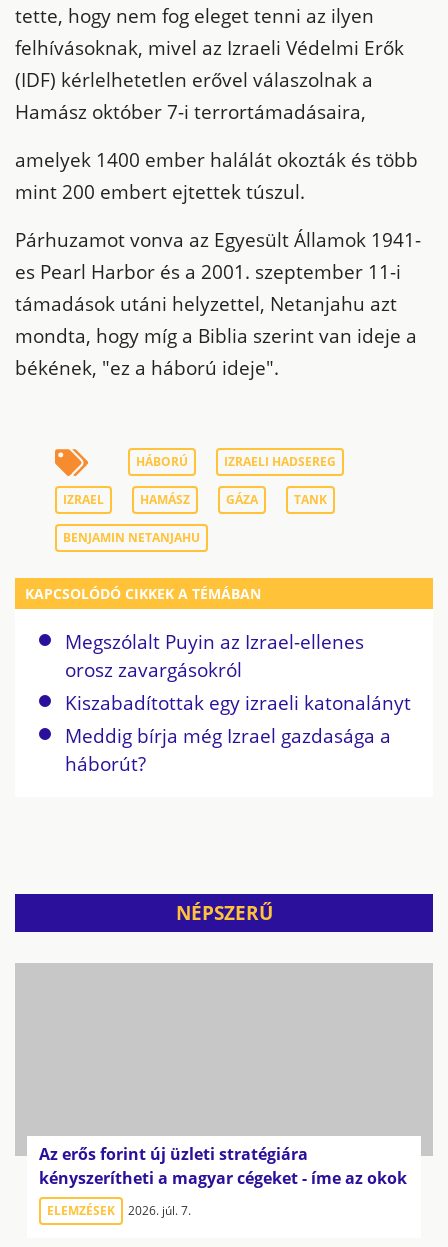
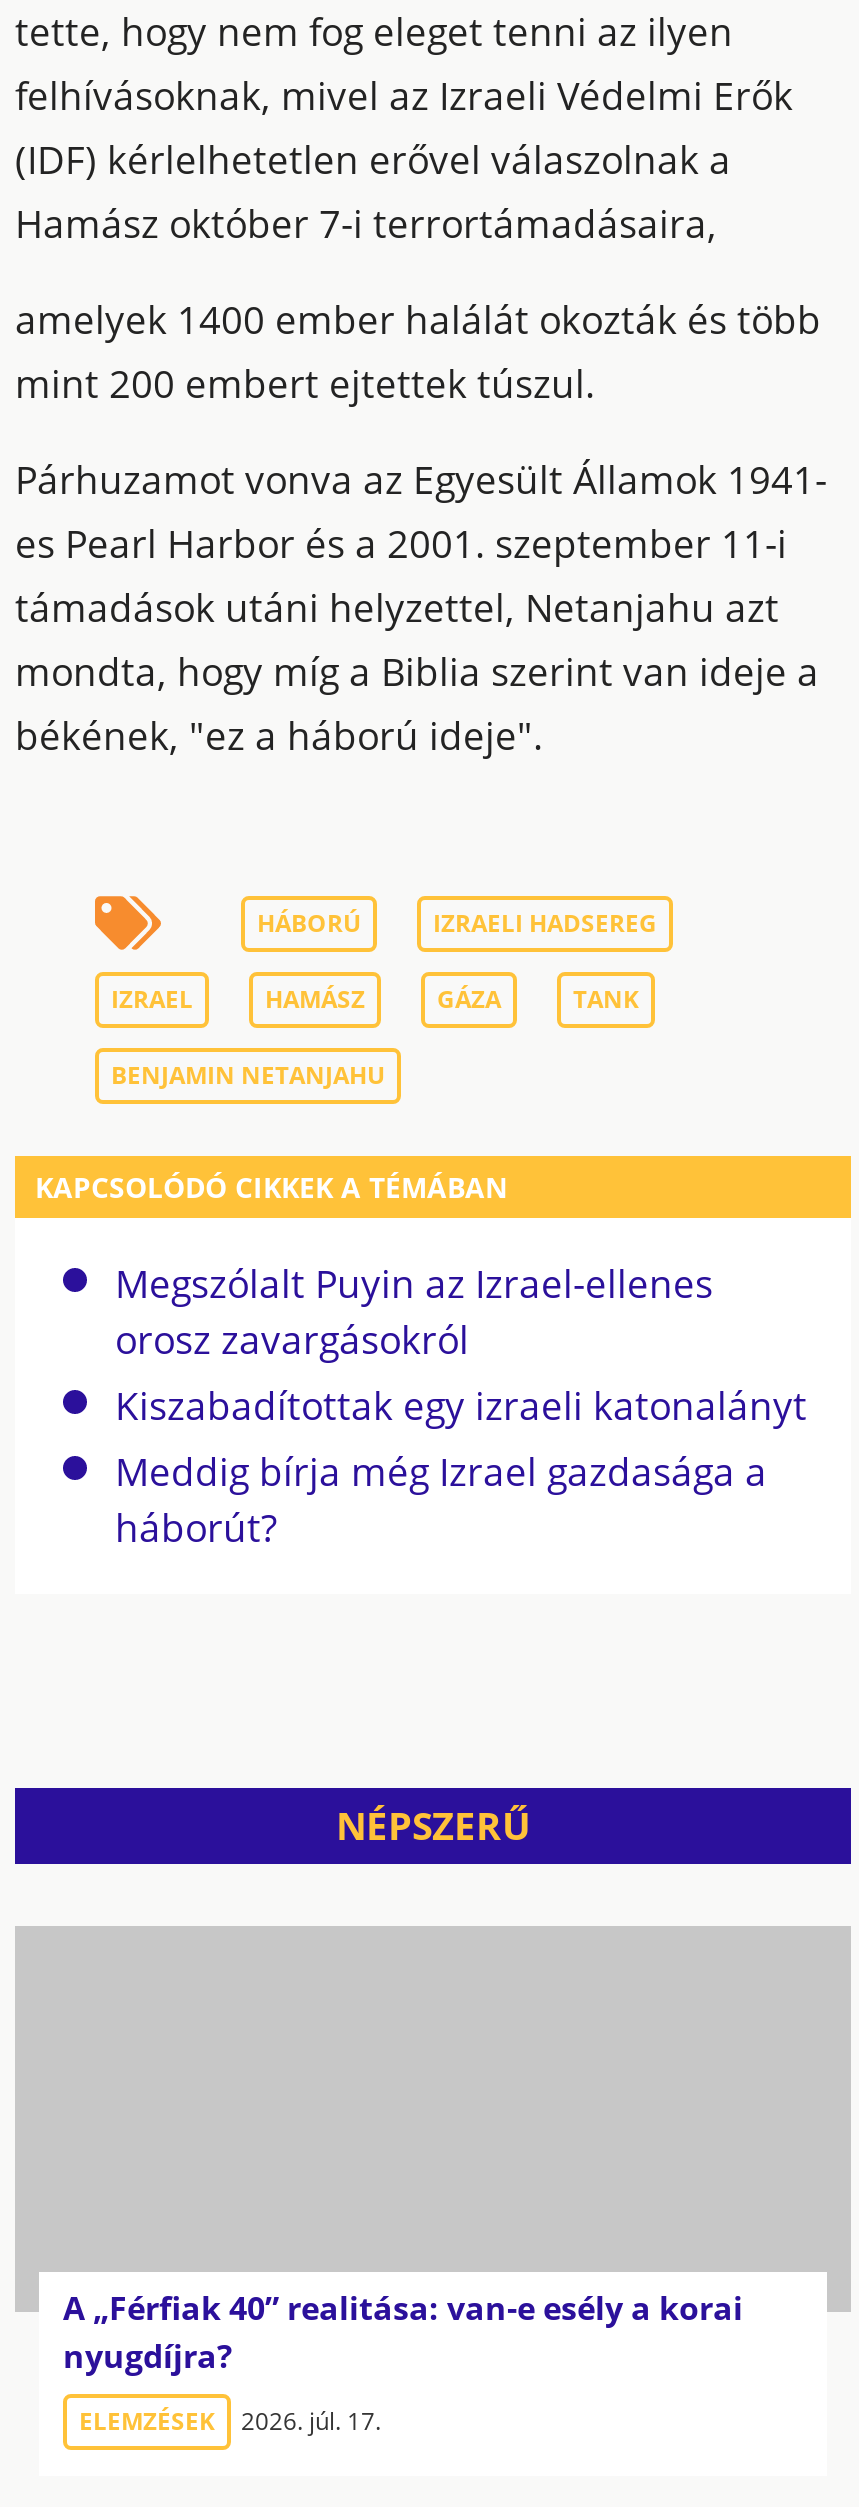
- Az erős forint új üzleti stratégiára
- kényszerítheti a magyar cégeket - íme az okok
+ A „Férfiak 40” realitása: van-e esély a korai
+ nyugdíjra?

- ELEMZÉSEK 2026. júl. 7.
+ ELEMZÉSEK 2026. júl. 17.
